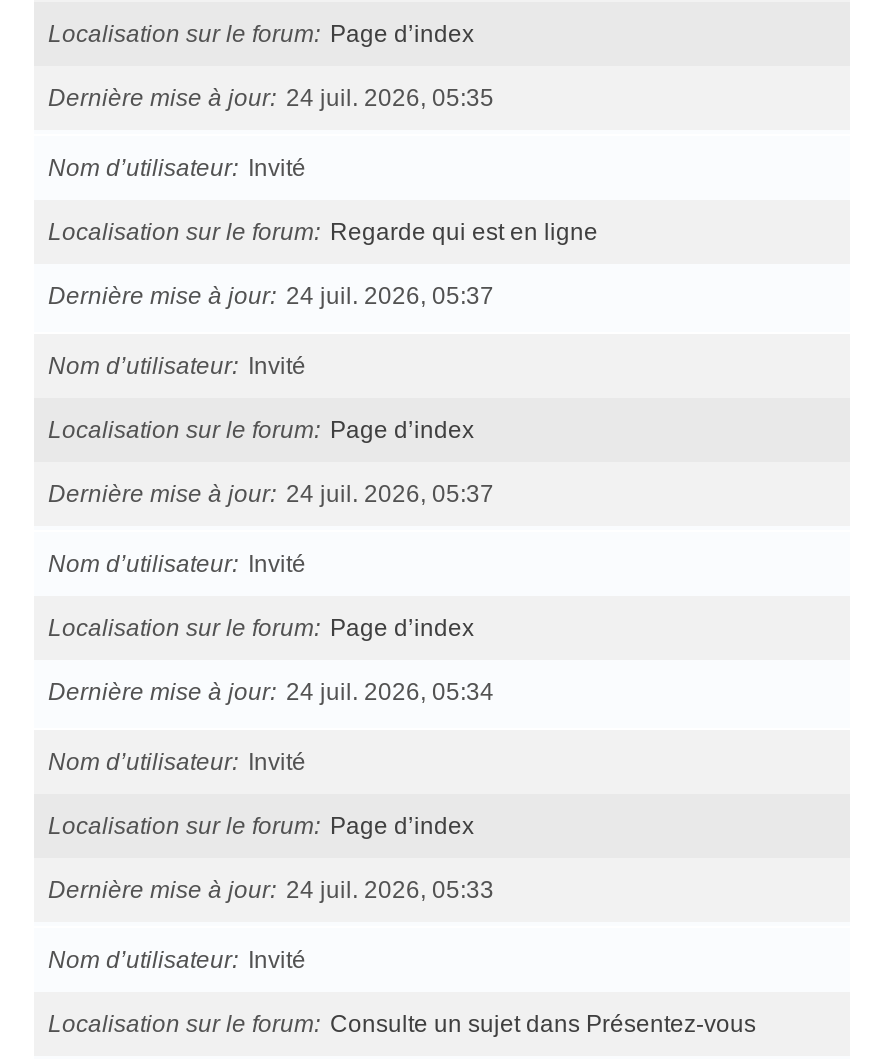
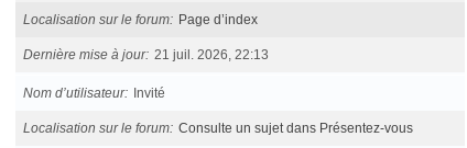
- Dernière mise à jour 24 juil. 2026, 05:35
- Nom d’utilisateur Invité
- Localisation sur le forum Regarde qui est en ligne
- Dernière mise à jour 24 juil. 2026, 05:37
- Nom d’utilisateur Invité
- Localisation sur le forum Page d’index
- Dernière mise à jour 24 juil. 2026, 05:37
- Nom d’utilisateur Invité
- Localisation sur le forum Page d’index
- Dernière mise à jour 24 juil. 2026, 05:34
- Nom d’utilisateur Invité
- Localisation sur le forum Page d’index
- Dernière mise à jour 24 juil. 2026, 05:33
+ Dernière mise à jour 21 juil. 2026, 22:13
